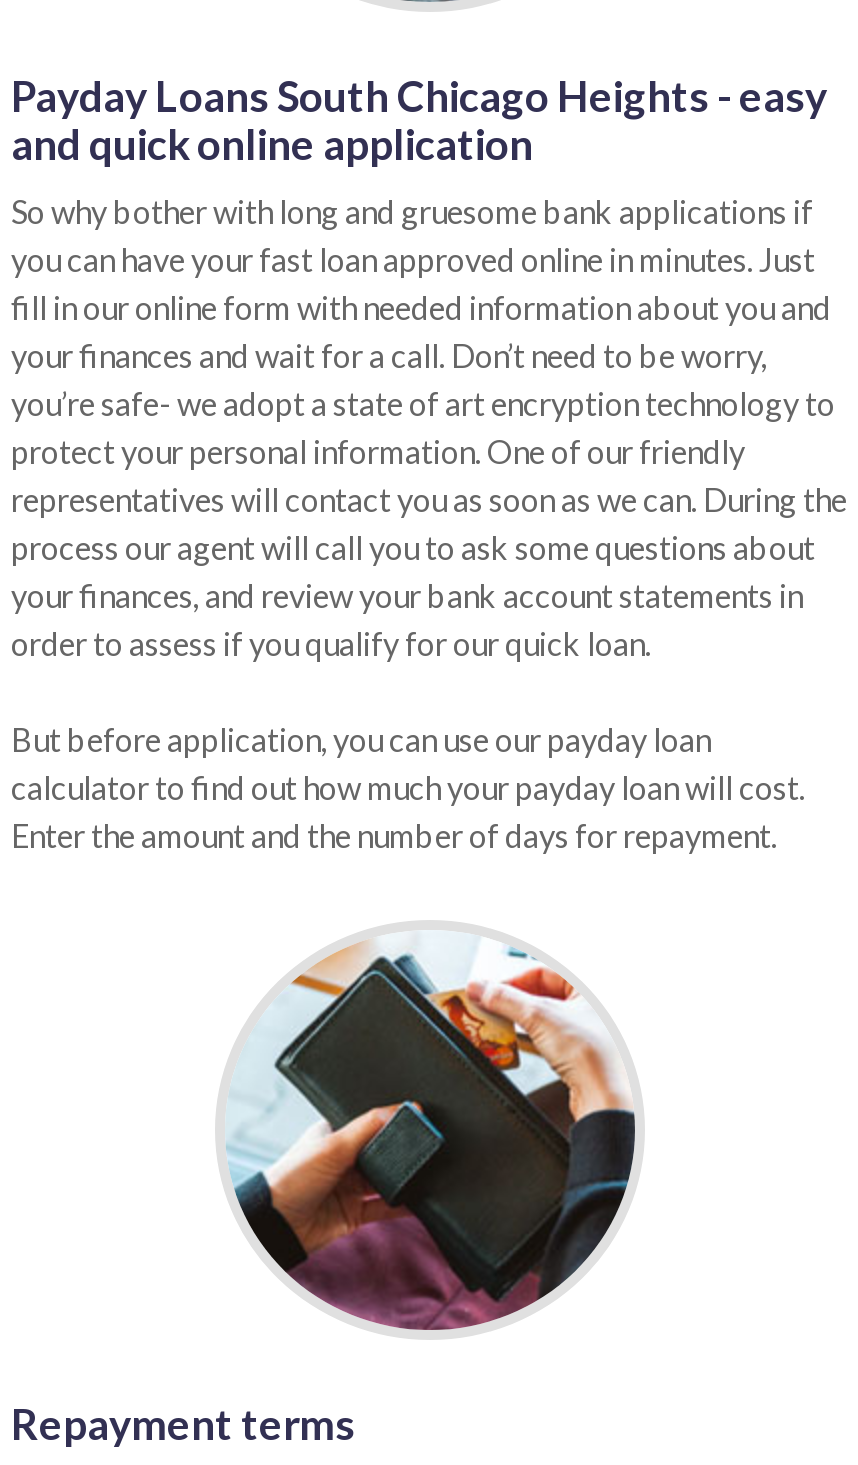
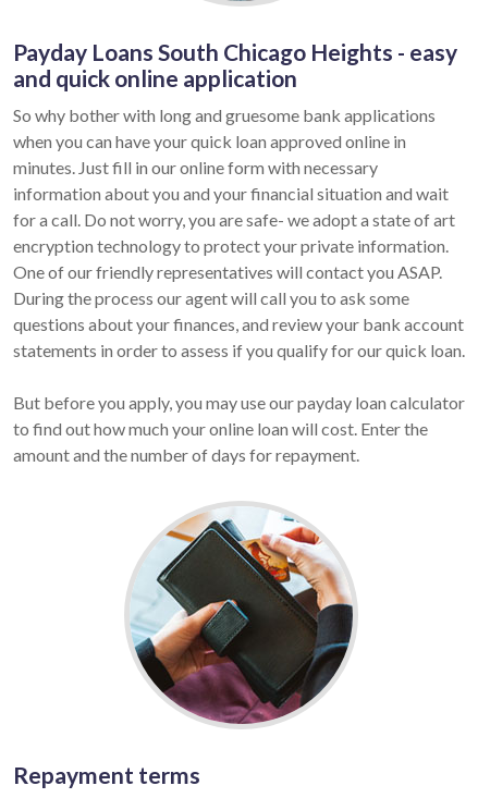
- So why bother with long and gruesome bank applications if
- you can have your fast loan approved online in minutes. Just
- fill in our online form with needed information about you and
- your finances and wait for a call. Don’t need to be worry,
- you’re safe- we adopt a state of art encryption technology to
- protect your personal information. One of our friendly
- representatives will contact you as soon as we can. During the
- process our agent will call you to ask some questions about
- your finances, and review your bank account statements in
- order to assess if you qualify for our quick loan.
+ So why bother with long and gruesome bank applications
+ when you can have your quick loan approved online in
+ minutes. Just fill in our online form with necessary
+ information about you and your financial situation and wait
+ for a call. Do not worry, you are safe- we adopt a state of art
+ encryption technology to protect your private information.
+ One of our friendly representatives will contact you ASAP.
+ During the process our agent will call you to ask some
+ questions about your finances, and review your bank account
+ statements in order to assess if you qualify for our quick loan.

- But before application, you can use our payday loan
- calculator to find out how much your payday loan will cost.
- Enter the amount and the number of days for repayment.
+ But before you apply, you may use our payday loan calculator
+ to find out how much your online loan will cost. Enter the
+ amount and the number of days for repayment.
